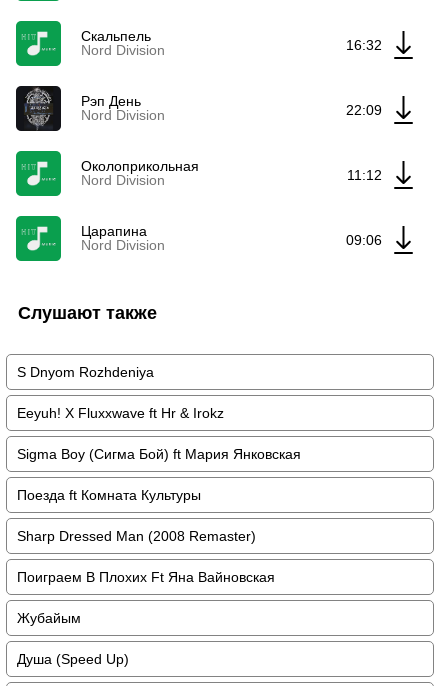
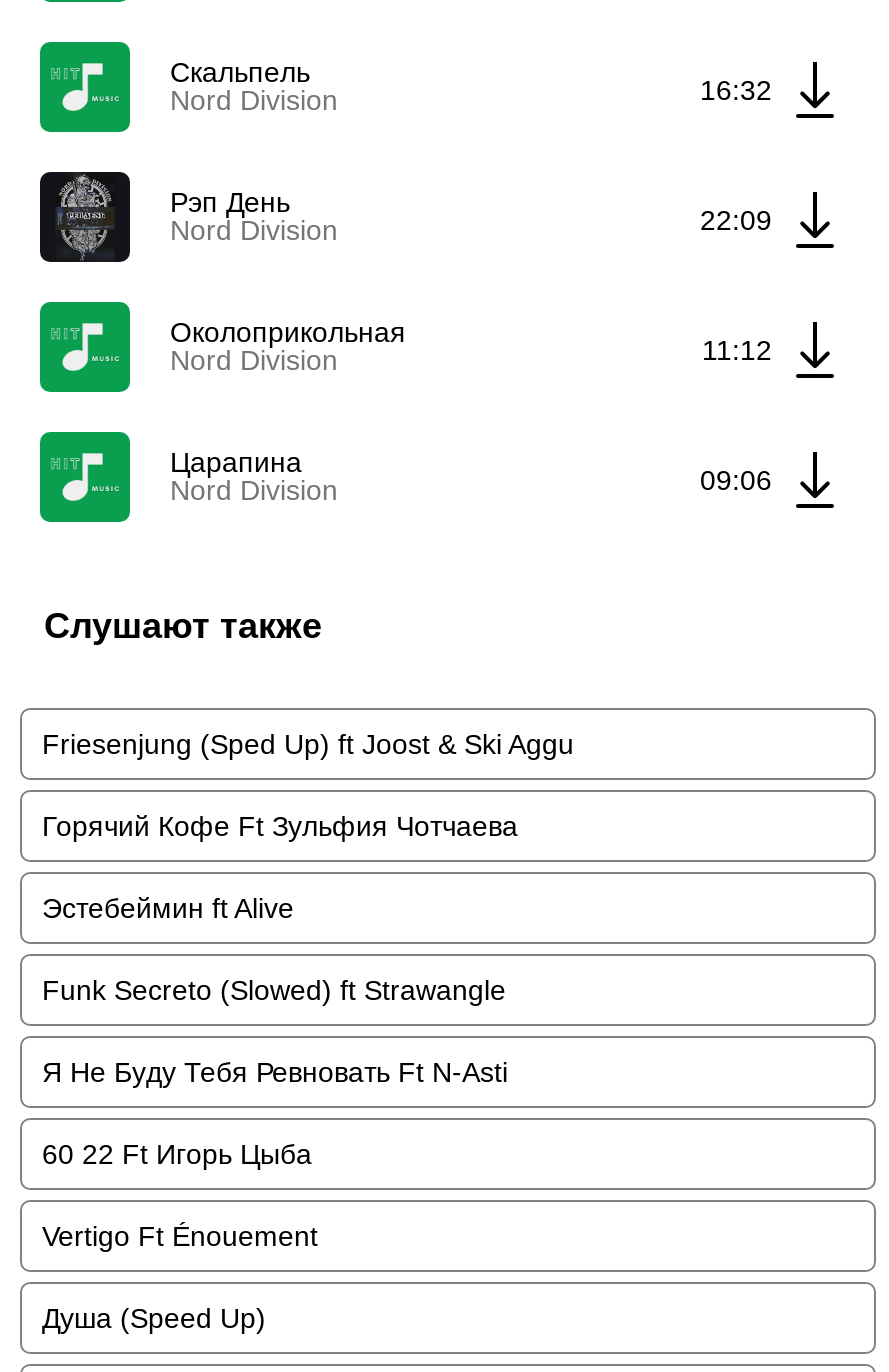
- S Dnyom Rozhdeniya
+ Friesenjung (Sped Up) ft Joost & Ski Aggu

- Eeyuh! X Fluxxwave ft Hr & Irokz
+ Горячий Кофе Ft Зульфия Чотчаева

- Sigma Boy (Сигма Бой) ft Мария Янковская
+ Эстебеймин ft Alive

- Поезда ft Комната Культуры
+ Funk Secreto (Slowed) ft Strawangle

- Sharp Dressed Man (2008 Remaster)
+ Я Не Буду Тебя Ревновать Ft N-Asti

- Поиграем В Плохих Ft Яна Вайновская
+ 60 22 Ft Игорь Цыба

- Жубайым
+ Vertigo Ft Énouement
